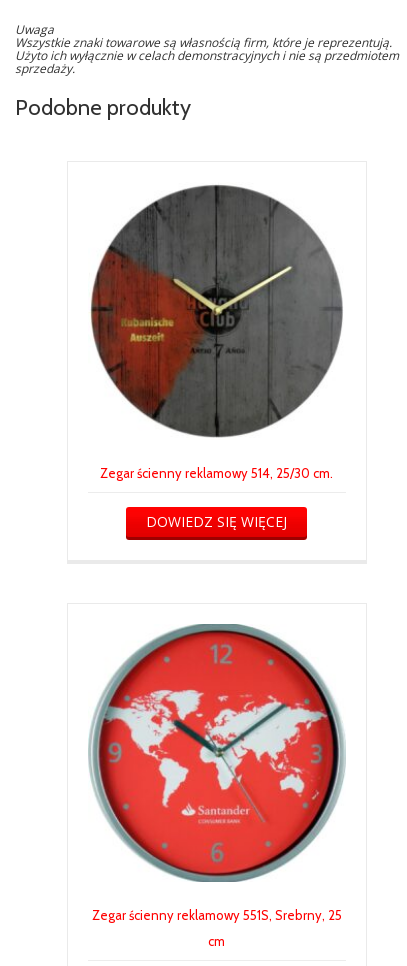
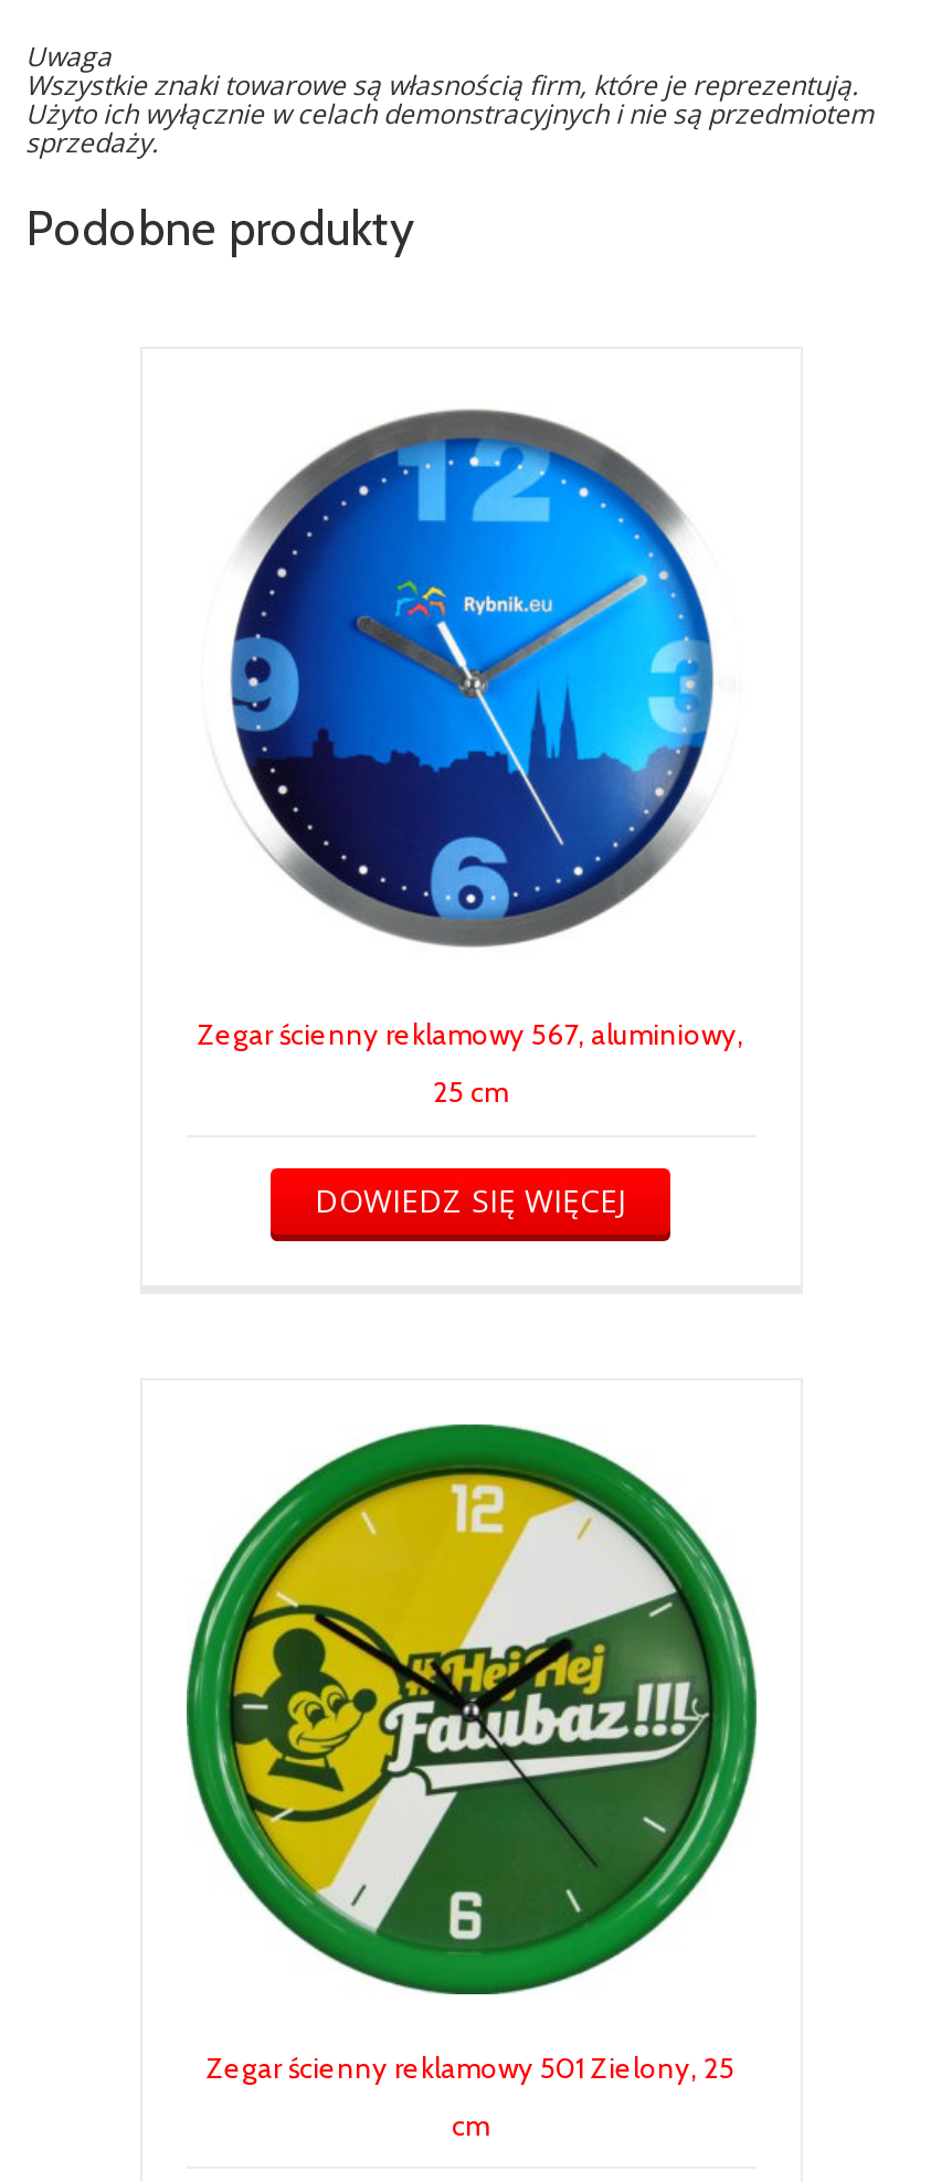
- [image]
- Zegar ścienny reklamowy 514, 25/30 cm.
+ [image]
+ Zegar ścienny reklamowy 567, aluminiowy,
+ 25 cm

- [image]
- Zegar ścienny reklamowy 551S, Srebrny, 25
+ [image]
+ Zegar ścienny reklamowy 501 Zielony, 25
